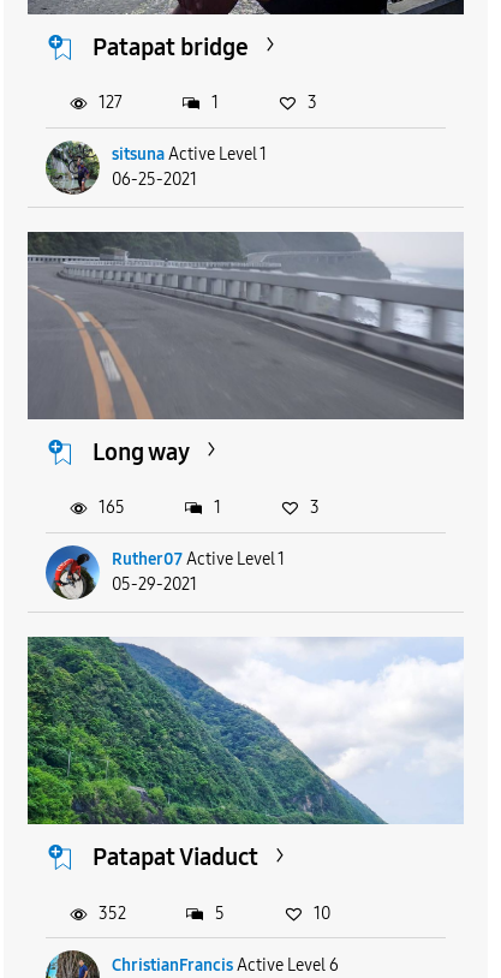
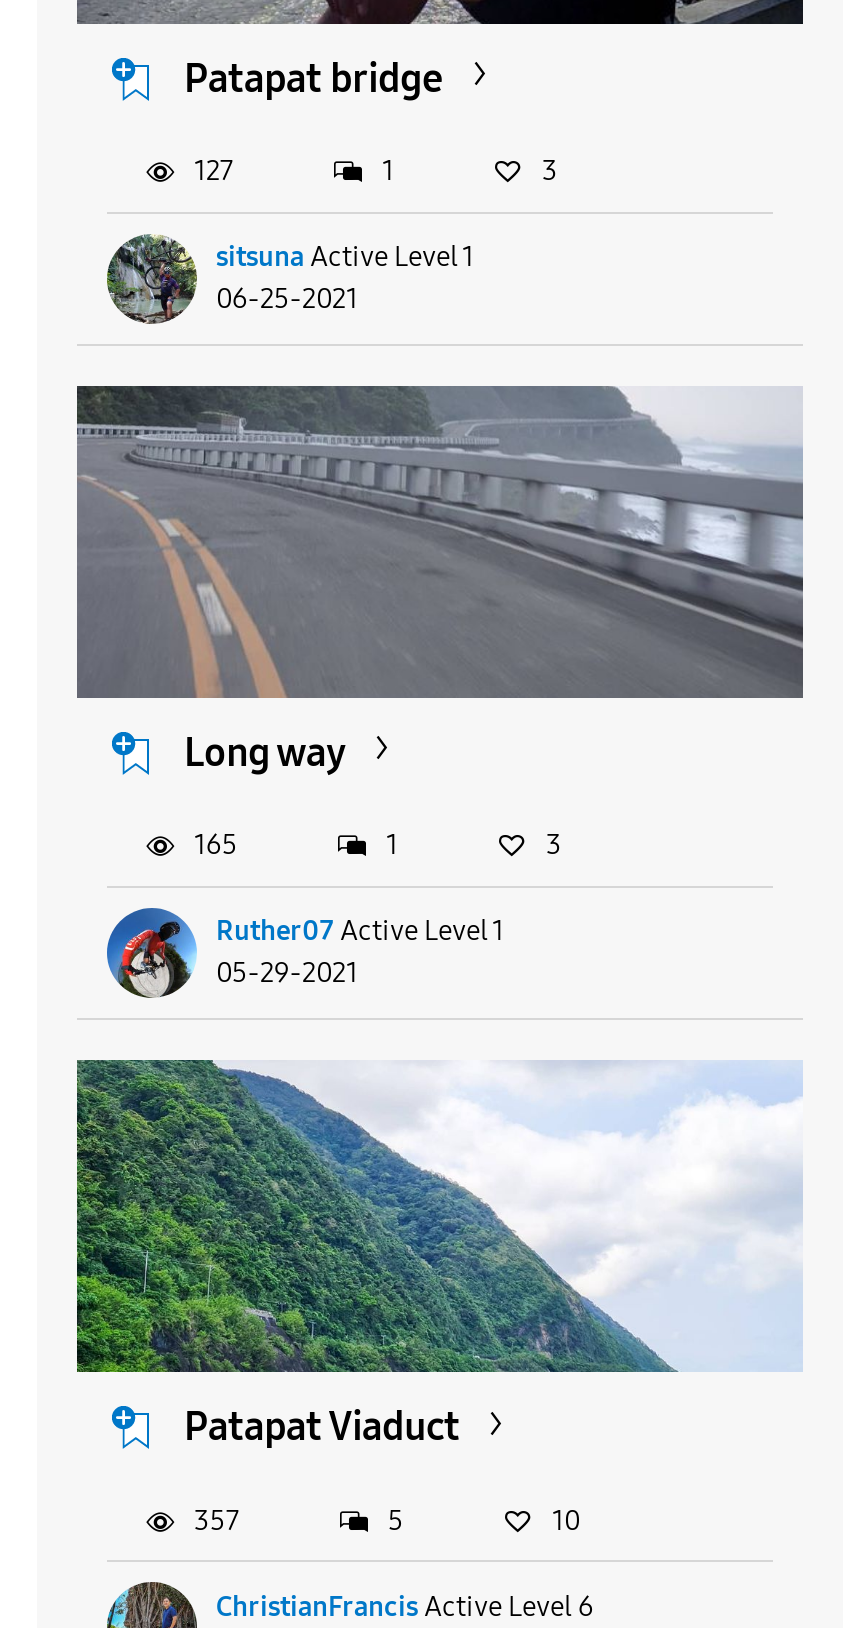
- 352
+ 357
